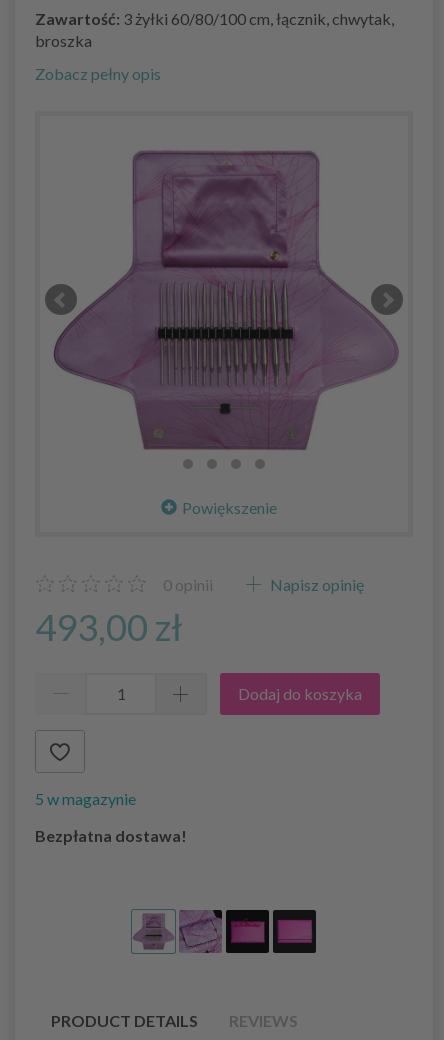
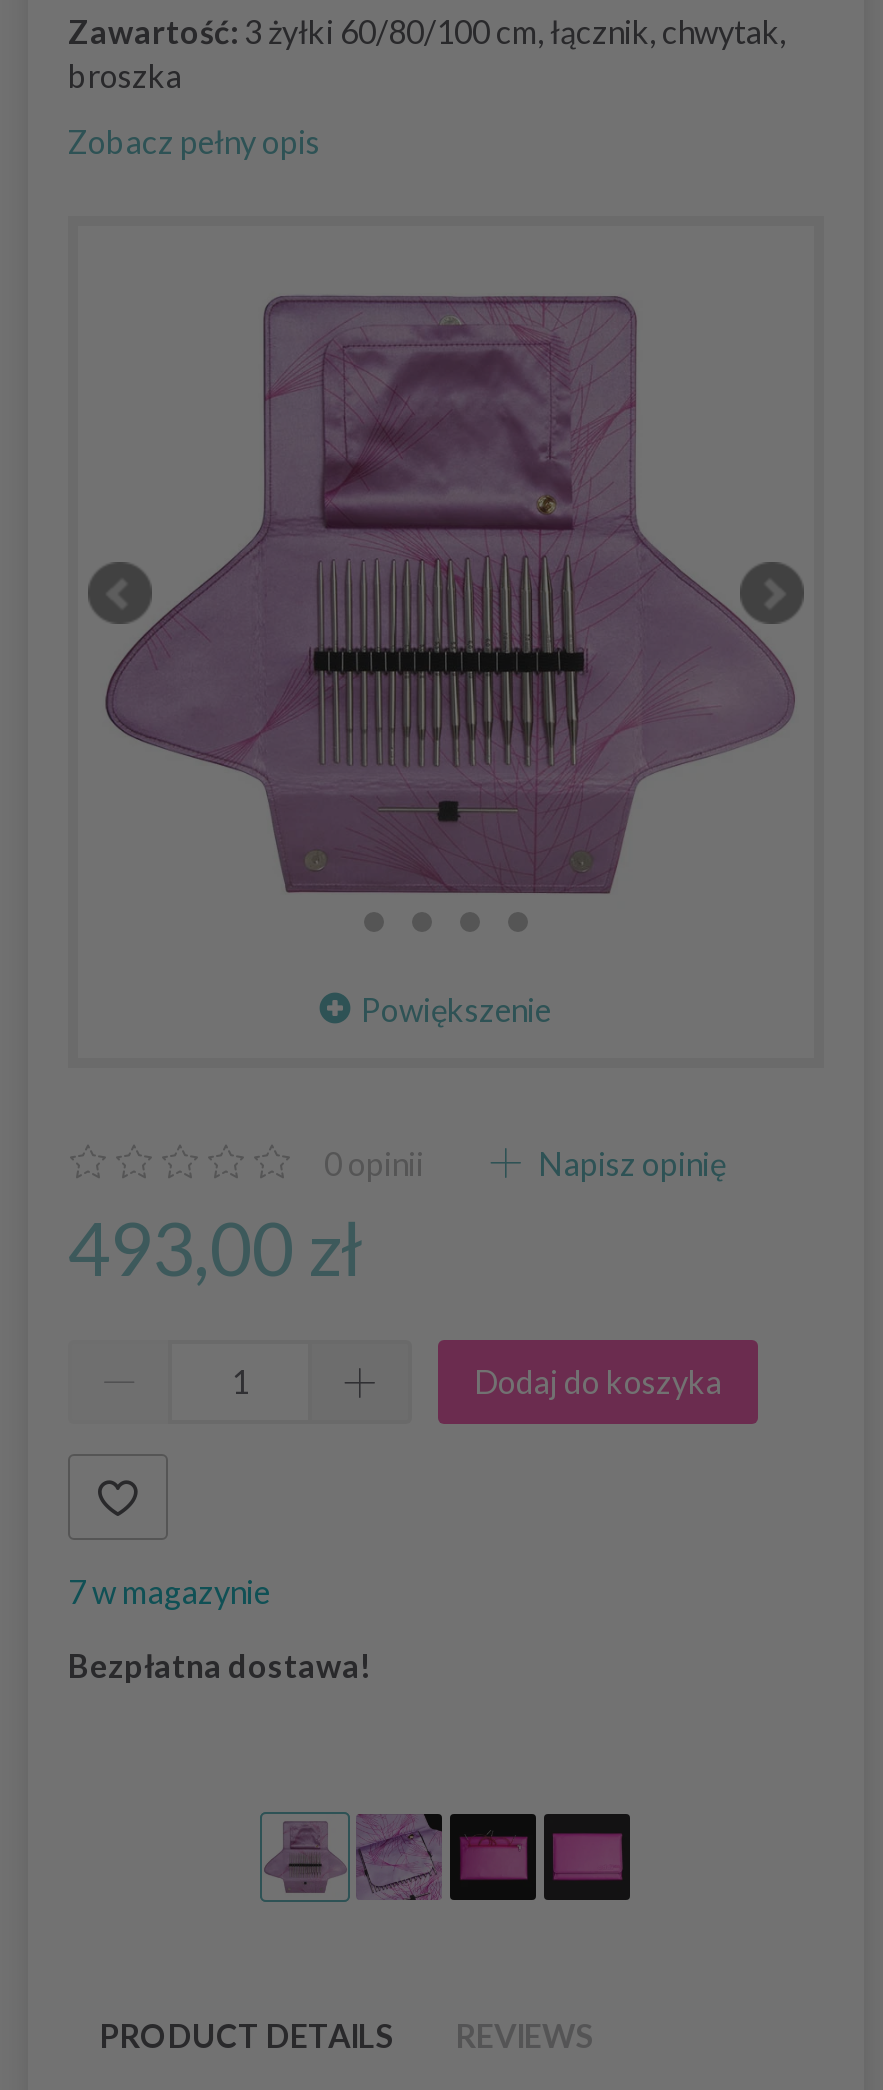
- 5 w magazynie
+ 7 w magazynie
